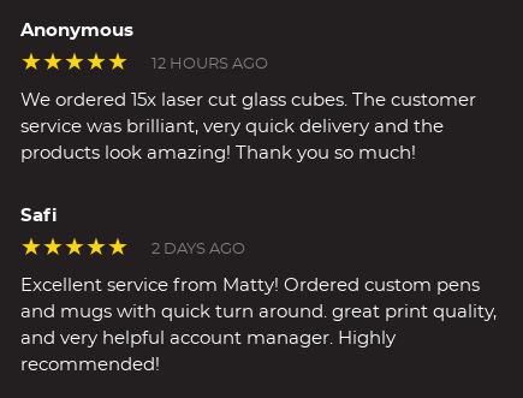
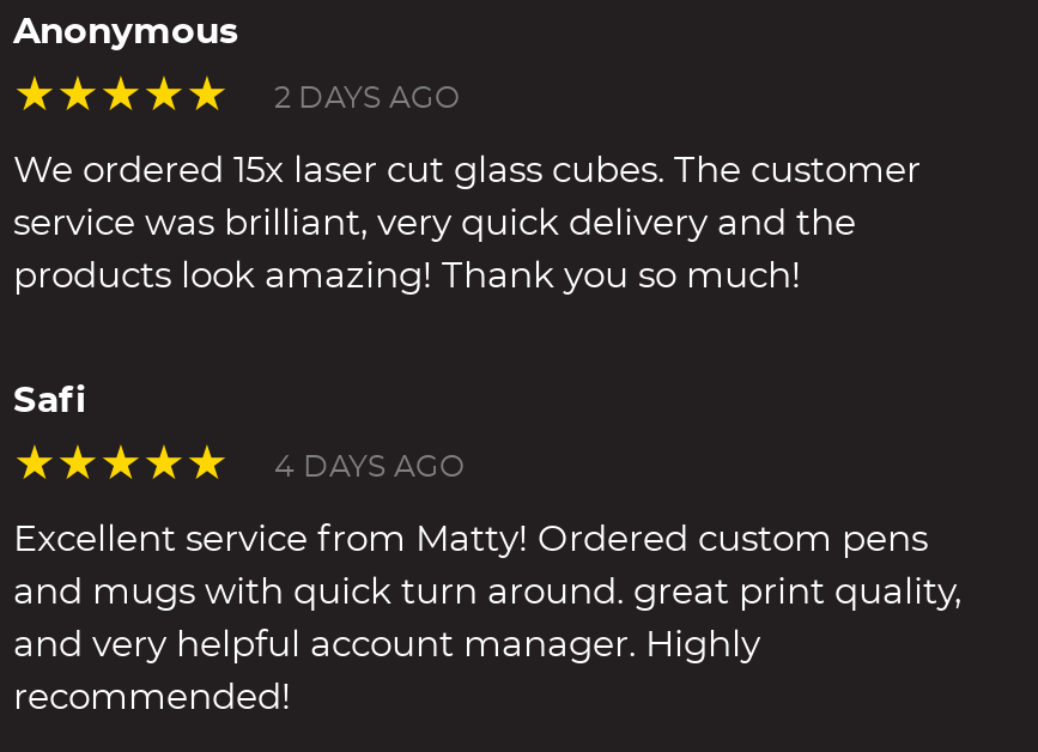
- 12 HOURS AGO
+ 2 DAYS AGO

- 2 DAYS AGO
+ 4 DAYS AGO
